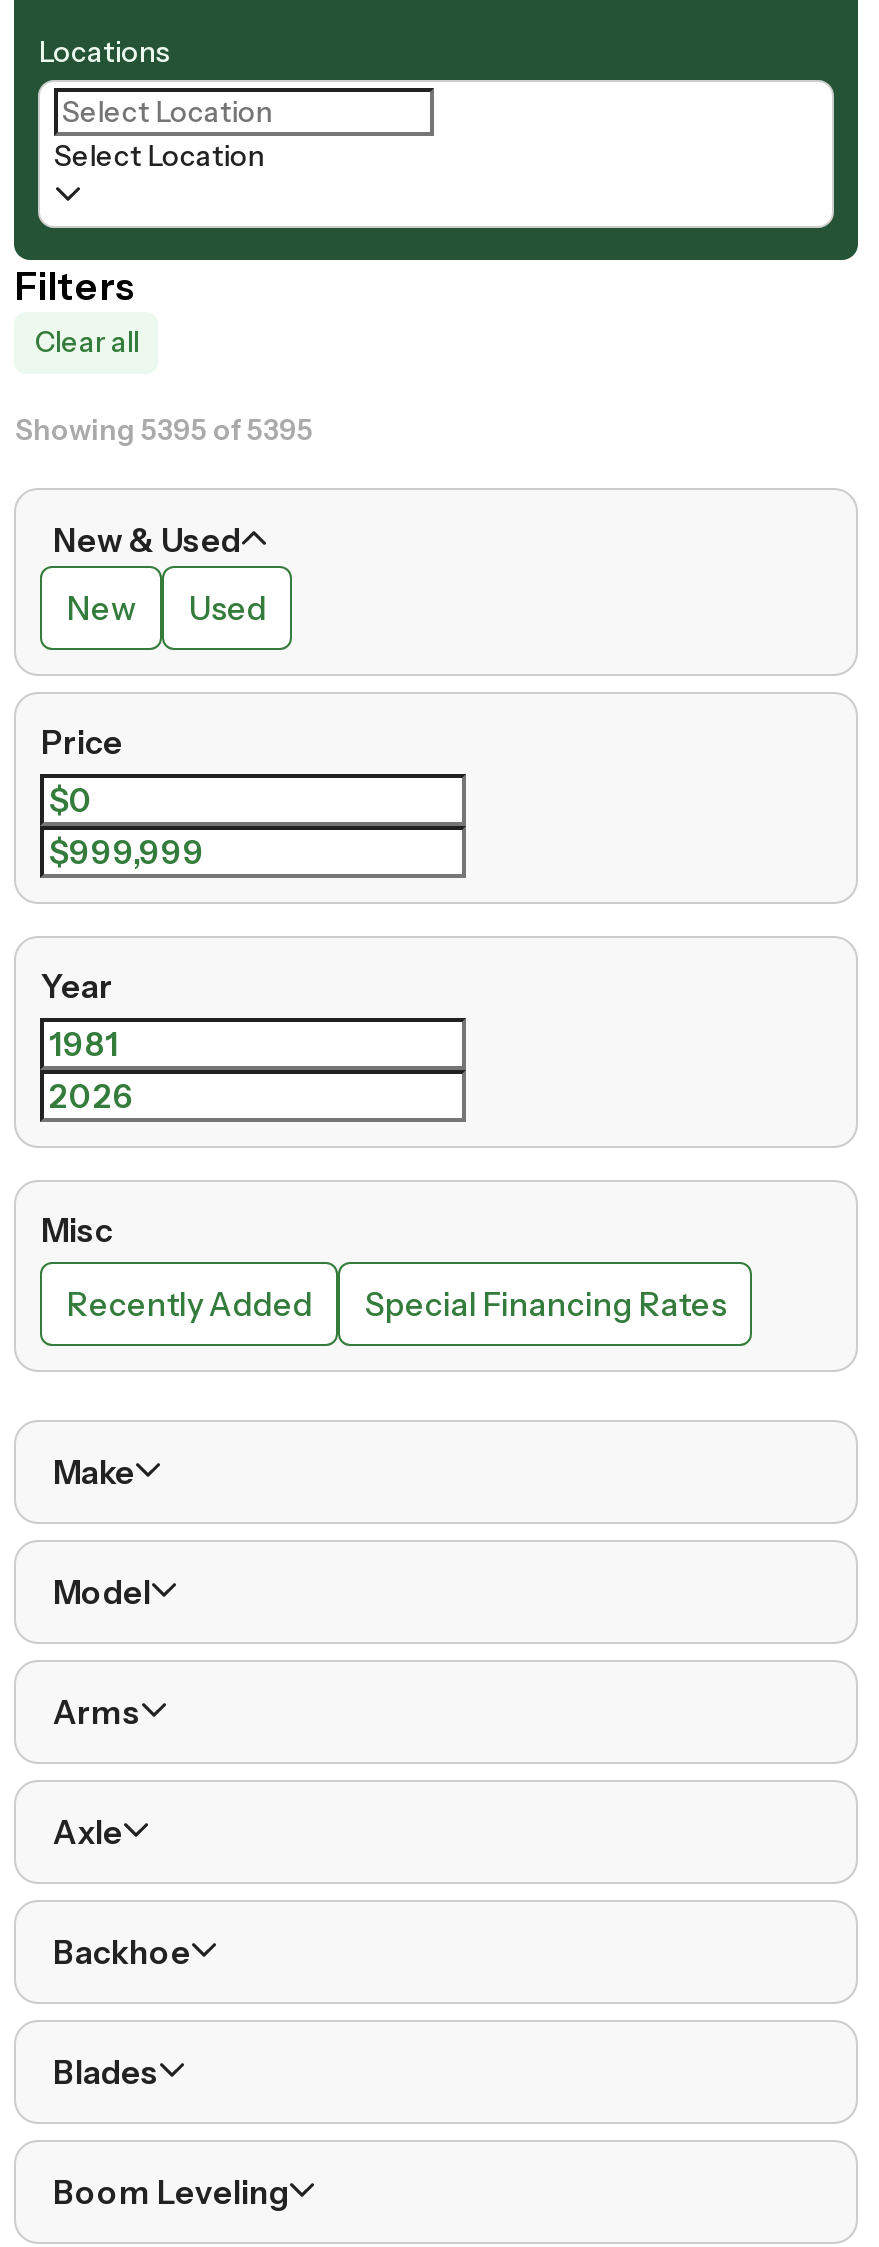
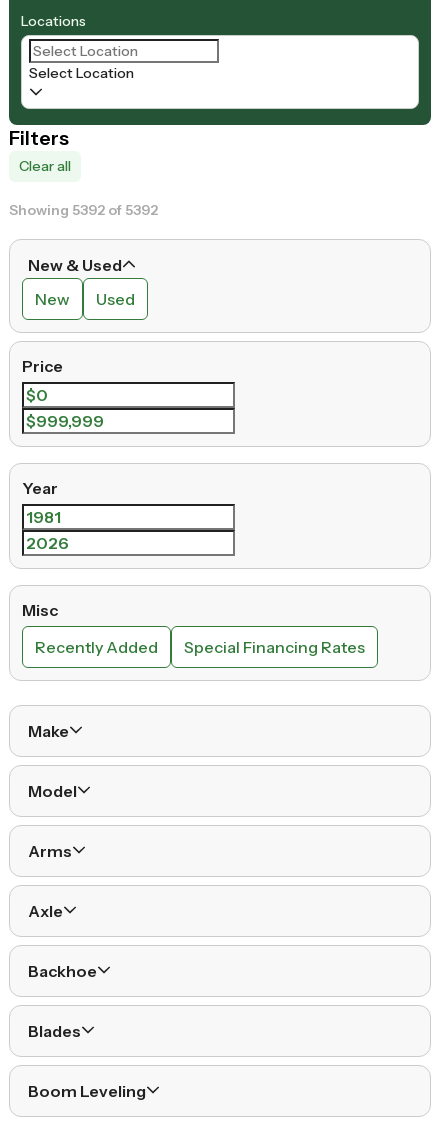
- Showing 5395 of 5395
+ Showing 5392 of 5392
